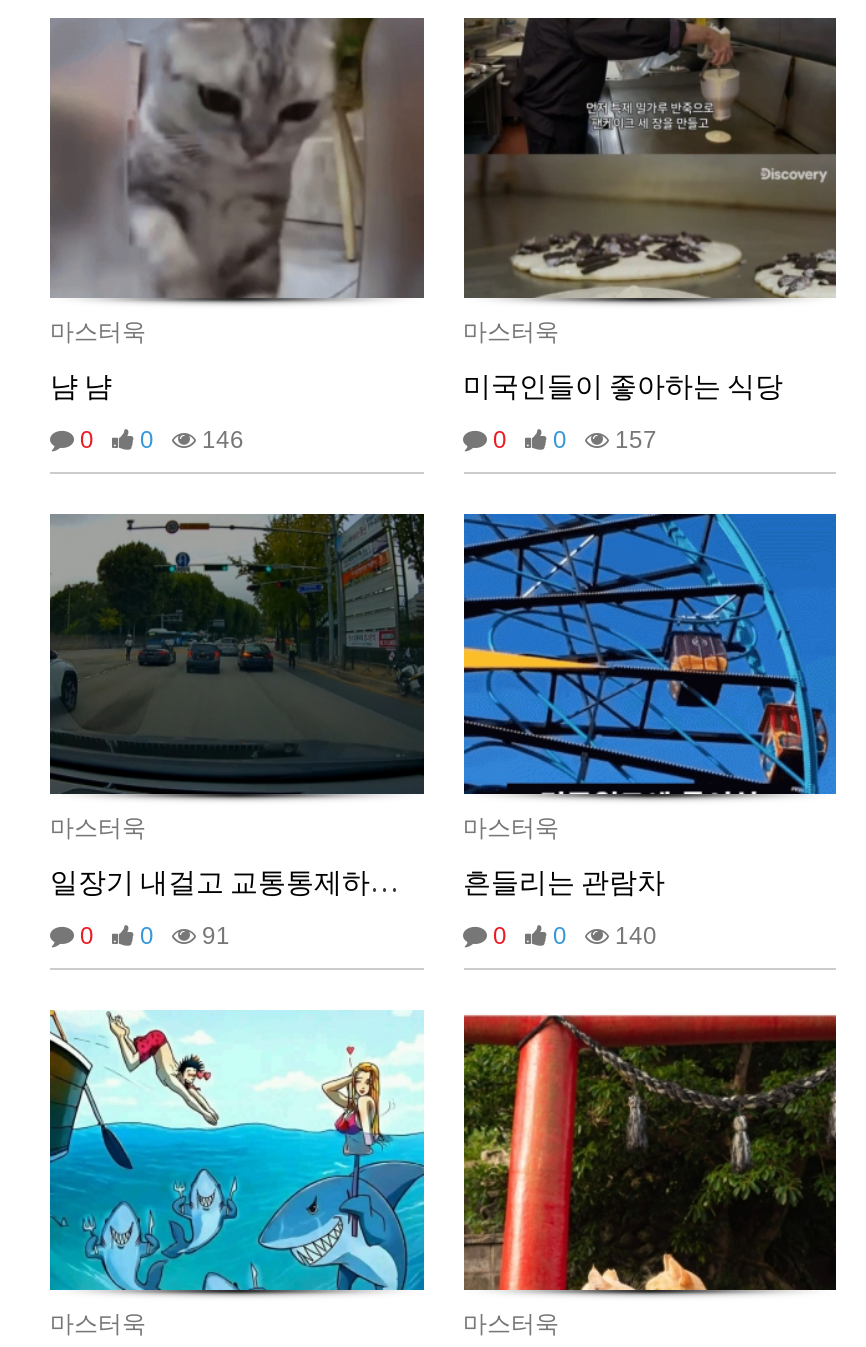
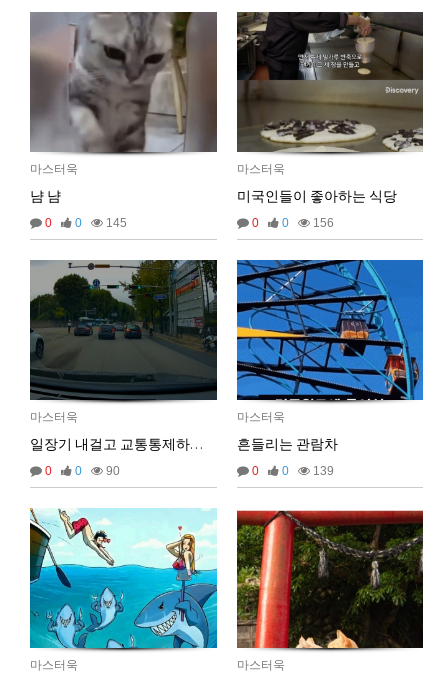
- 0 0 146
+ 0 0 145

- 0 0 157
+ 0 0 156

- 0 0 91
+ 0 0 90

- 0 0 140
+ 0 0 139
